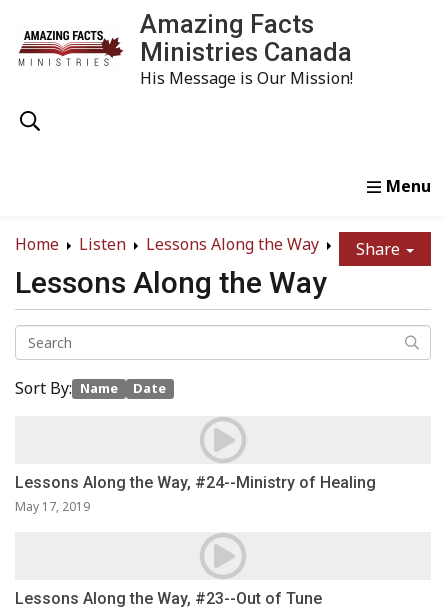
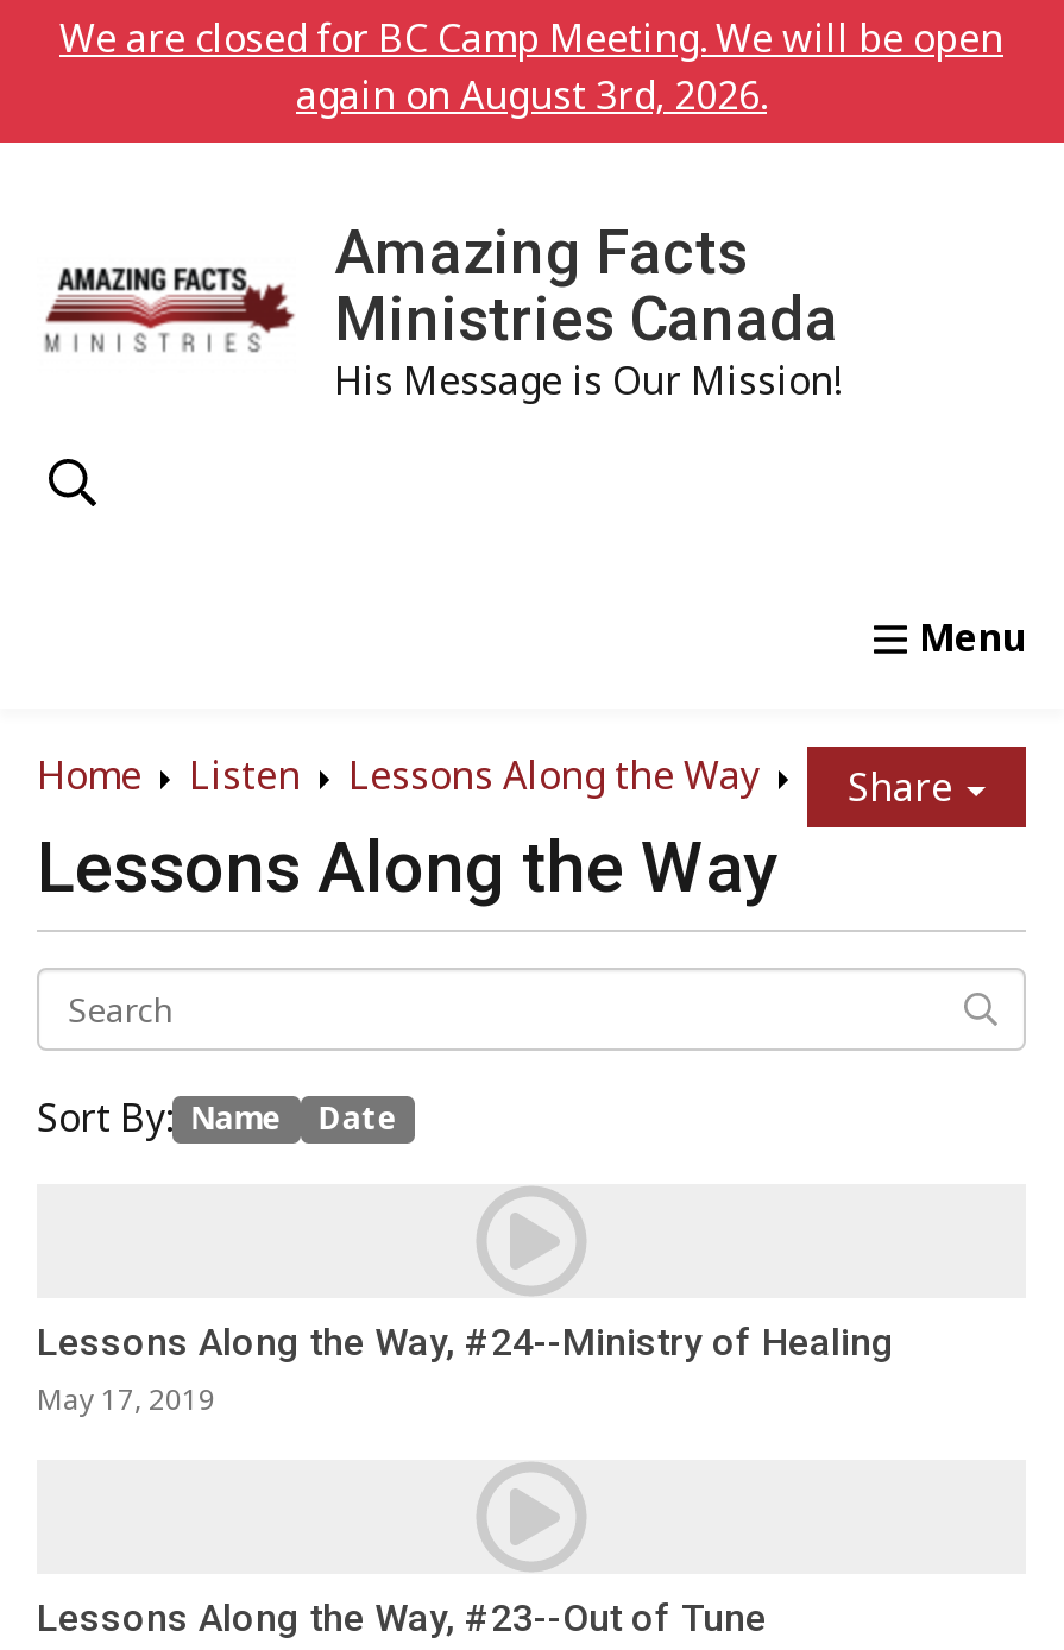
+ We are closed for BC Camp Meeting. We will be open
+ again on August 3rd, 2026.
